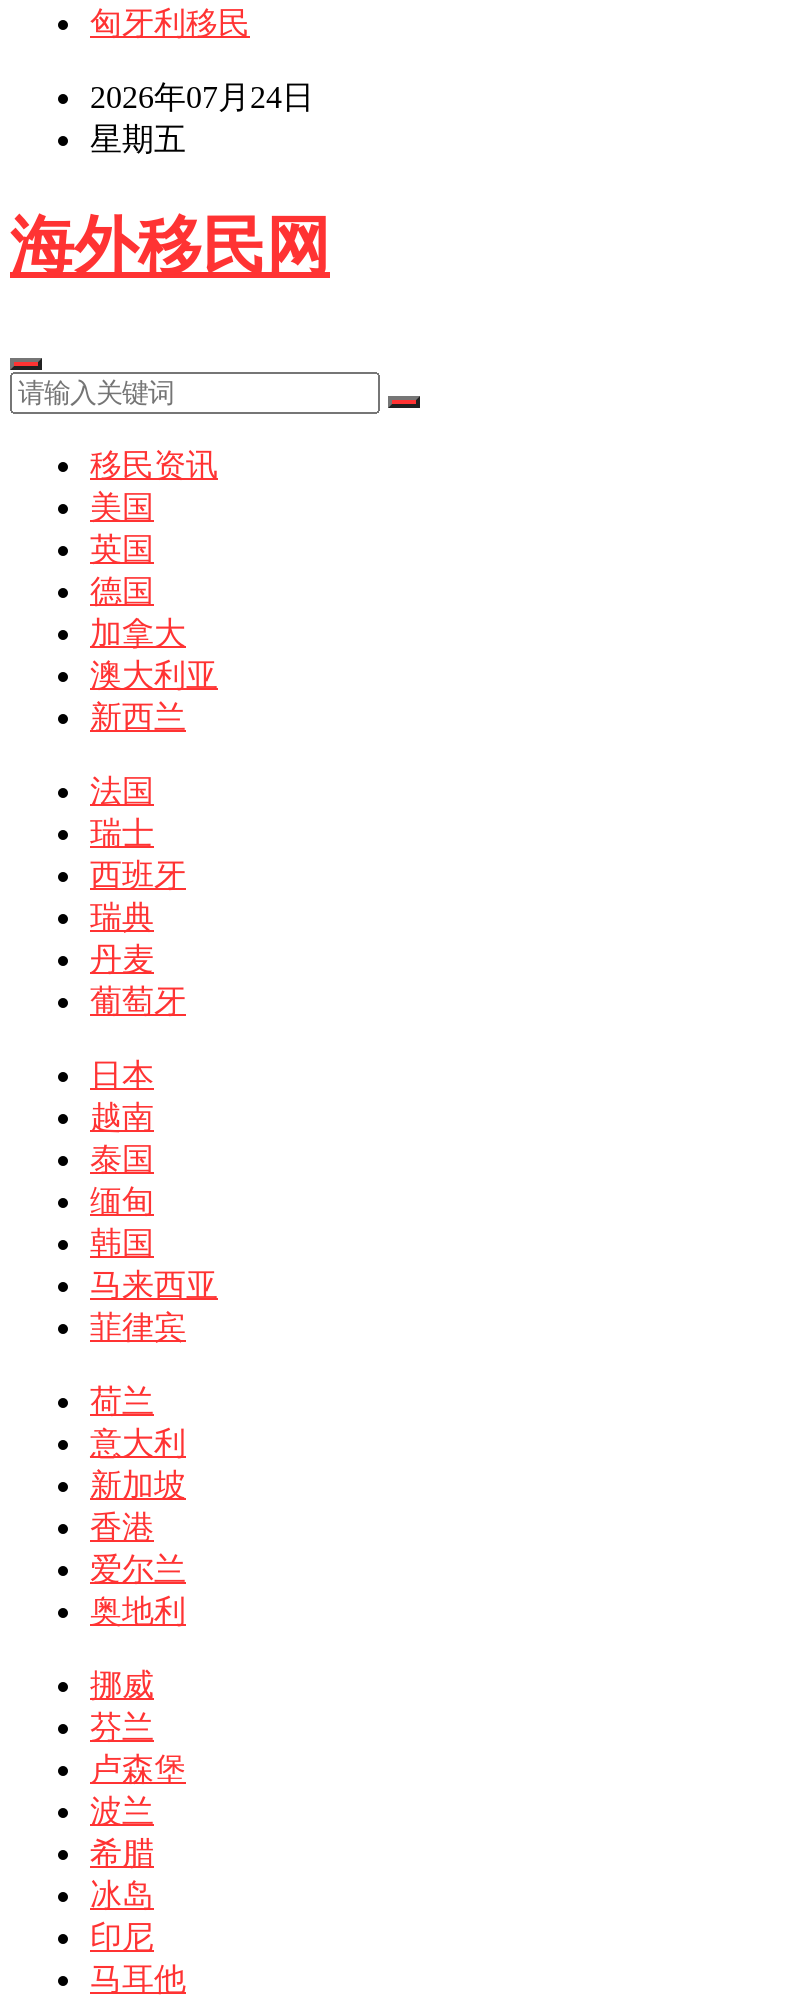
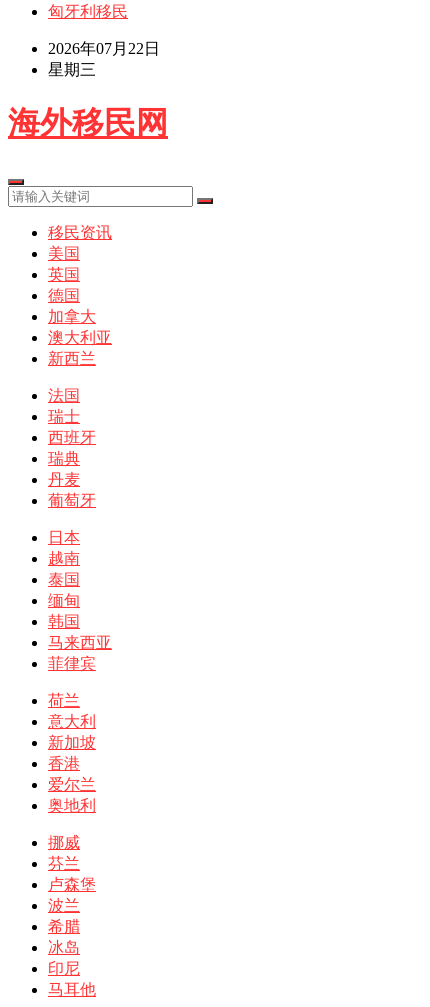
- 2026年07月24日
+ 2026年07月22日

- 星期五
+ 星期三
